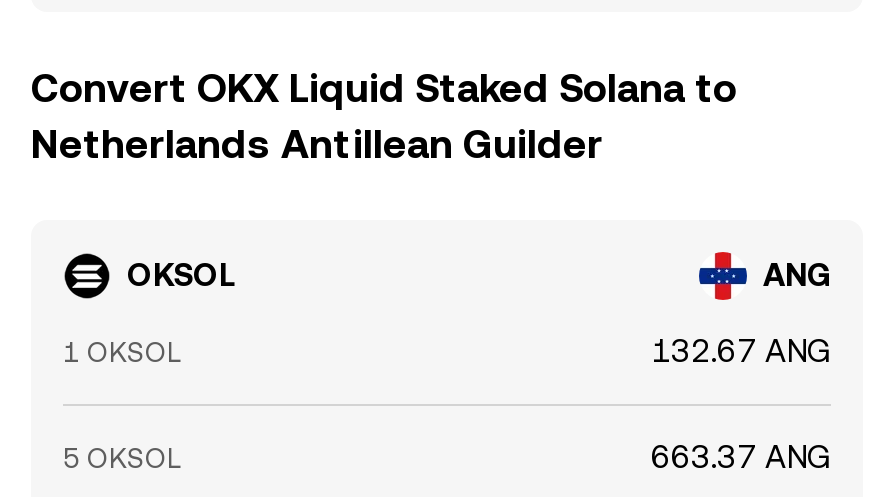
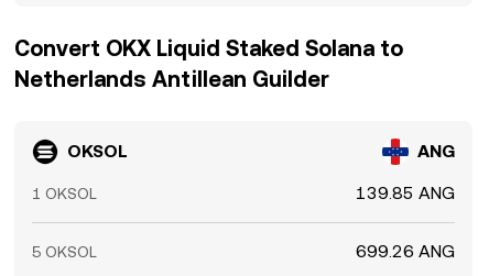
- 132.67 ANG
+ 139.85 ANG

- 663.37 ANG
+ 699.26 ANG
